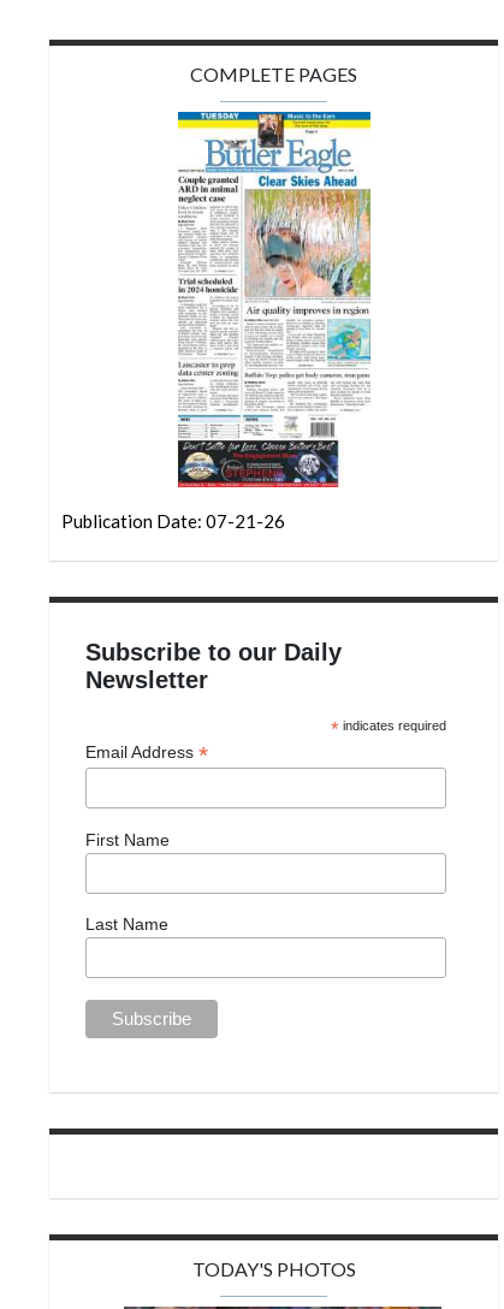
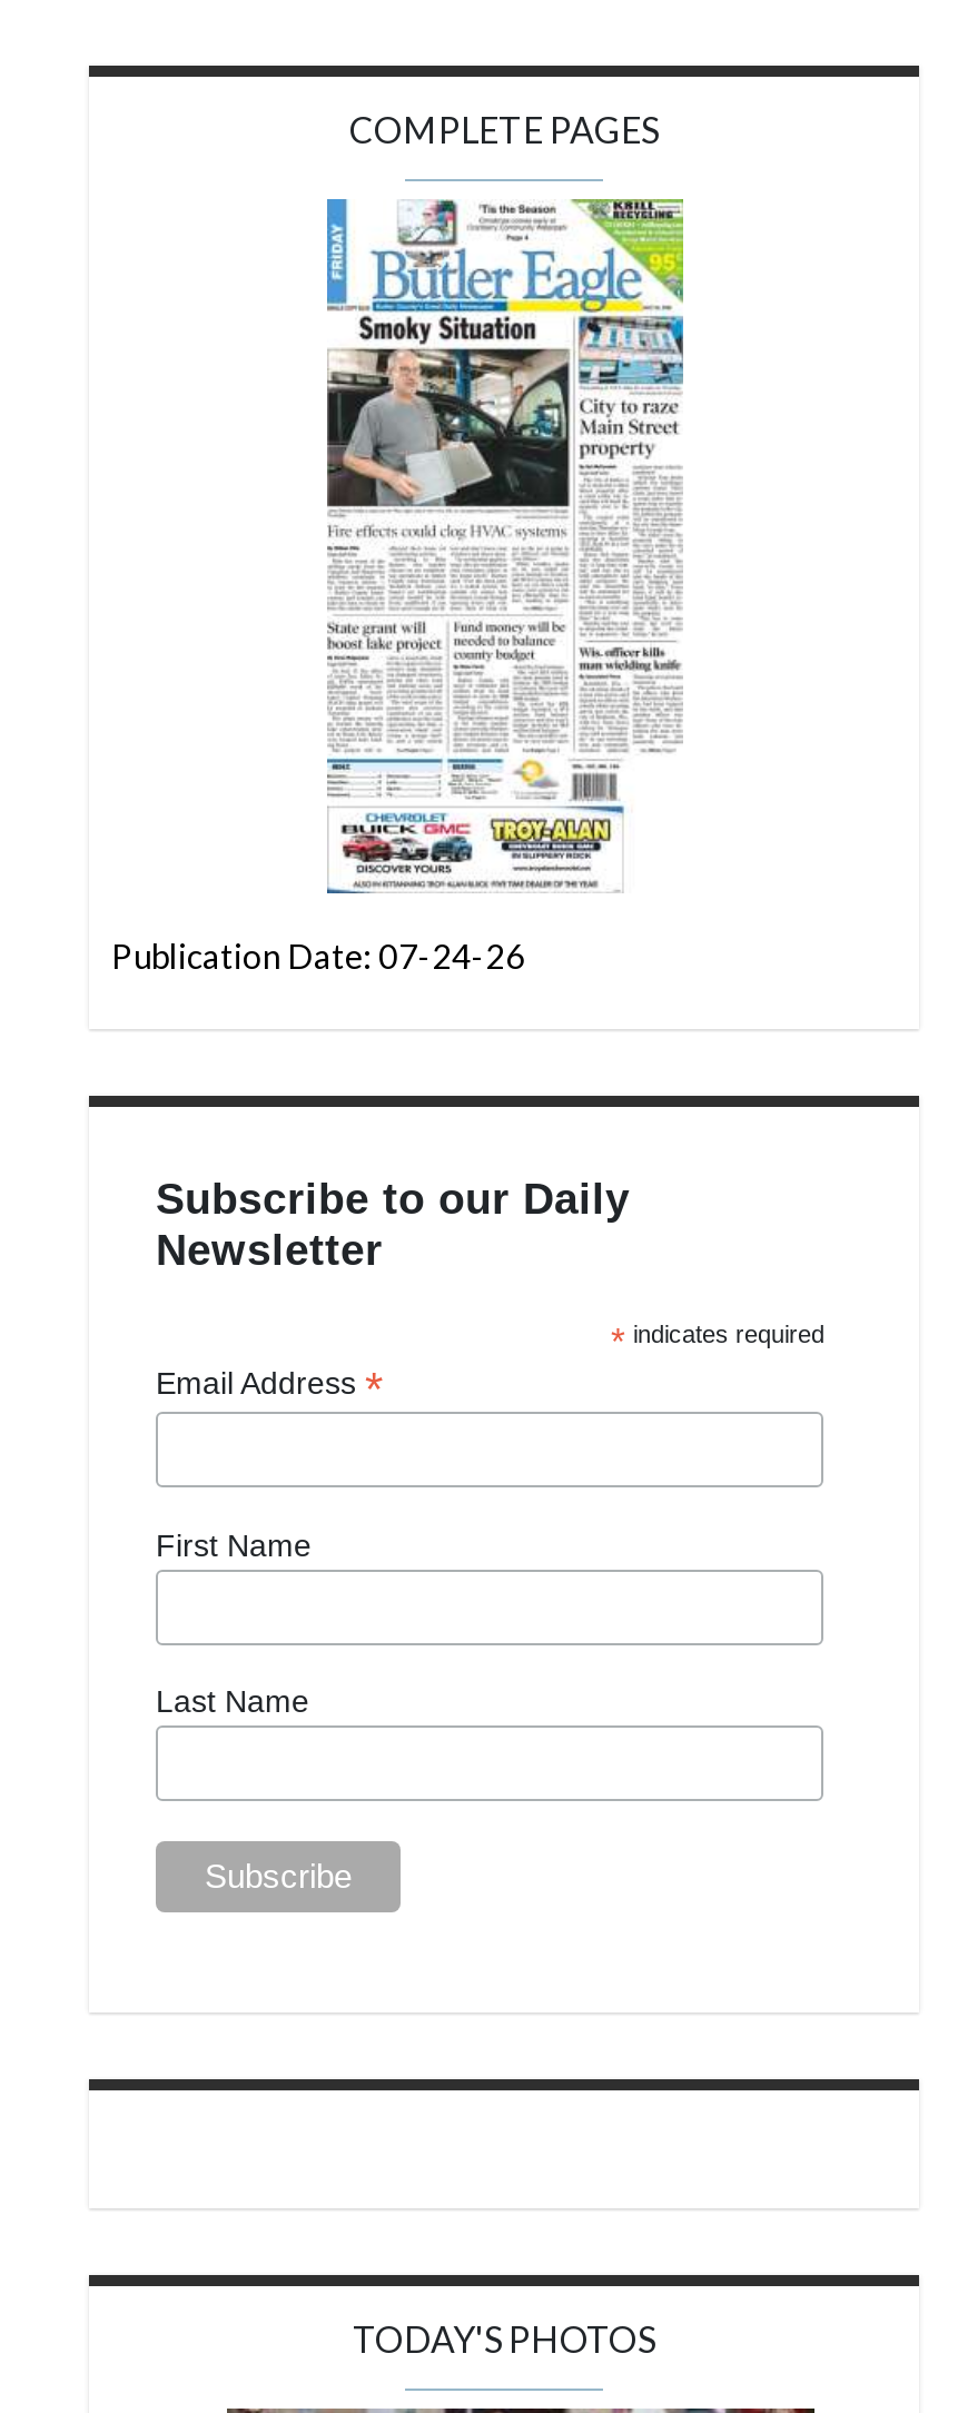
- [image]
- Publication Date: 07-21-26
+ [image]
+ Publication Date: 07-24-26
